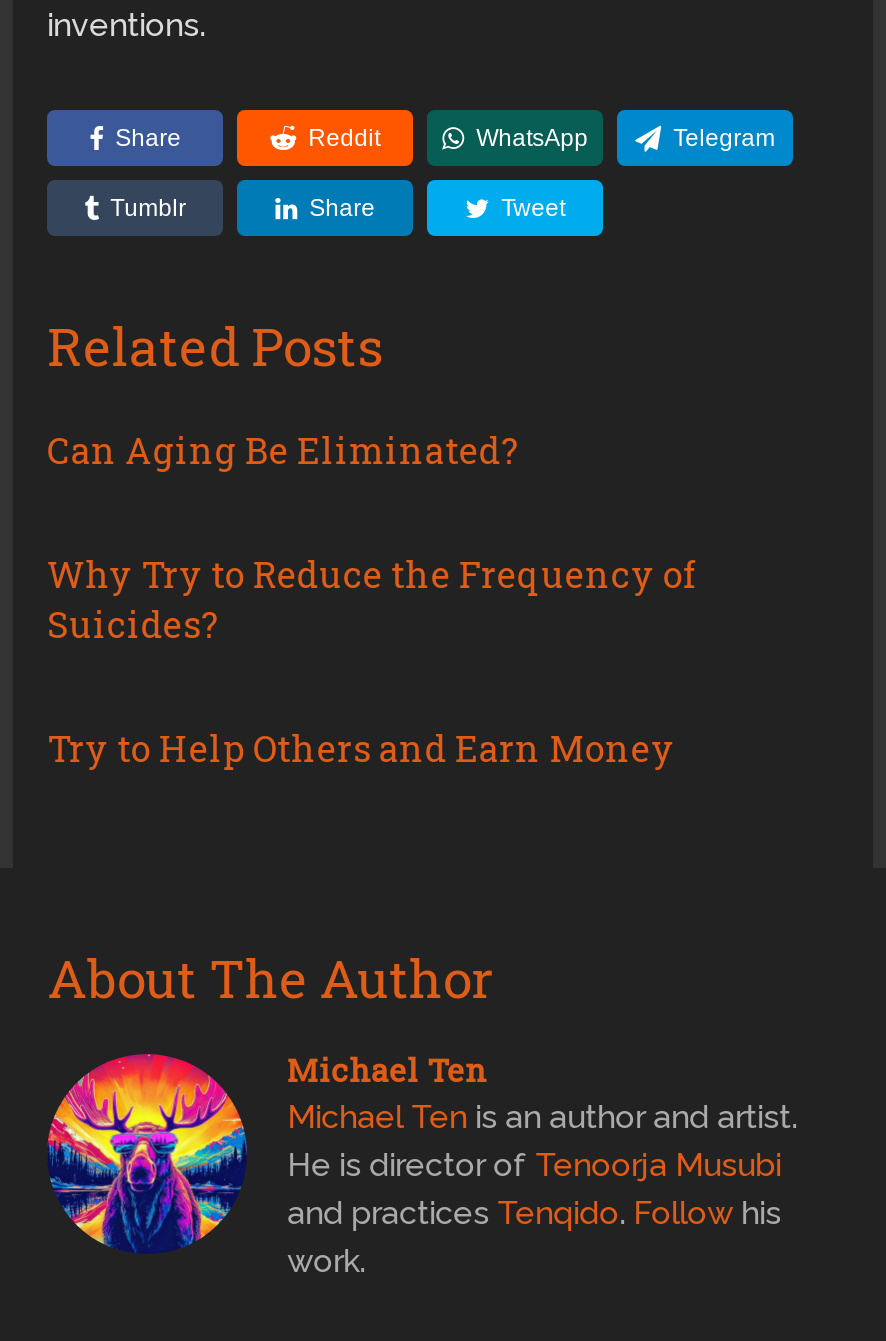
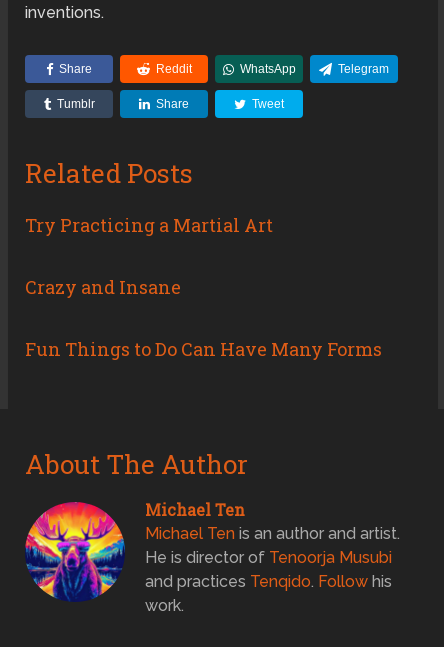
- Can Aging Be Eliminated?
+ Try Practicing a Martial Art

- Why Try to Reduce the Frequency of
- Suicides?
+ Crazy and Insane

- Try to Help Others and Earn Money
+ Fun Things to Do Can Have Many Forms
